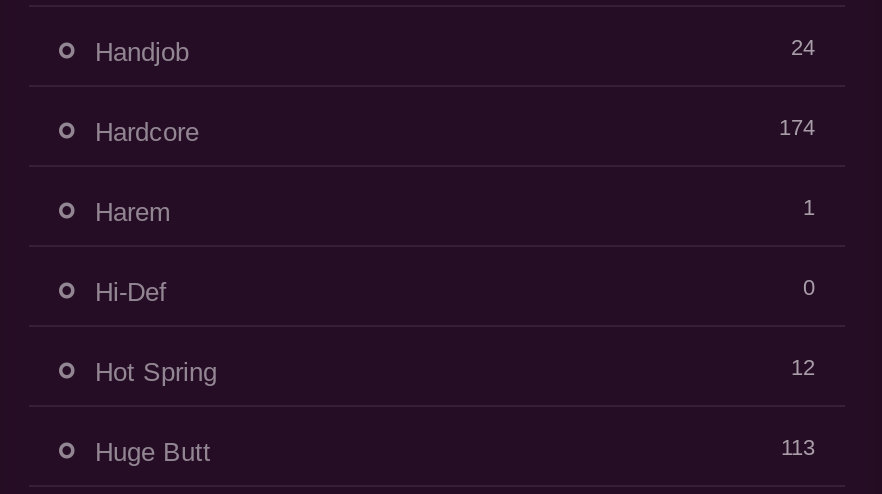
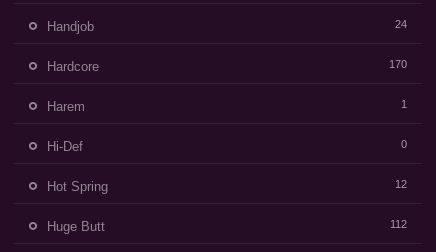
- 174
+ 170

- 113
+ 112
